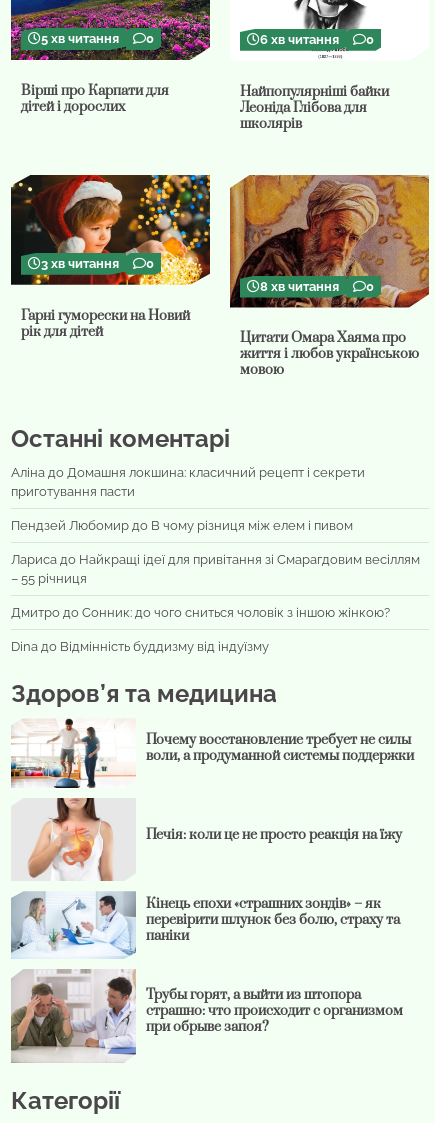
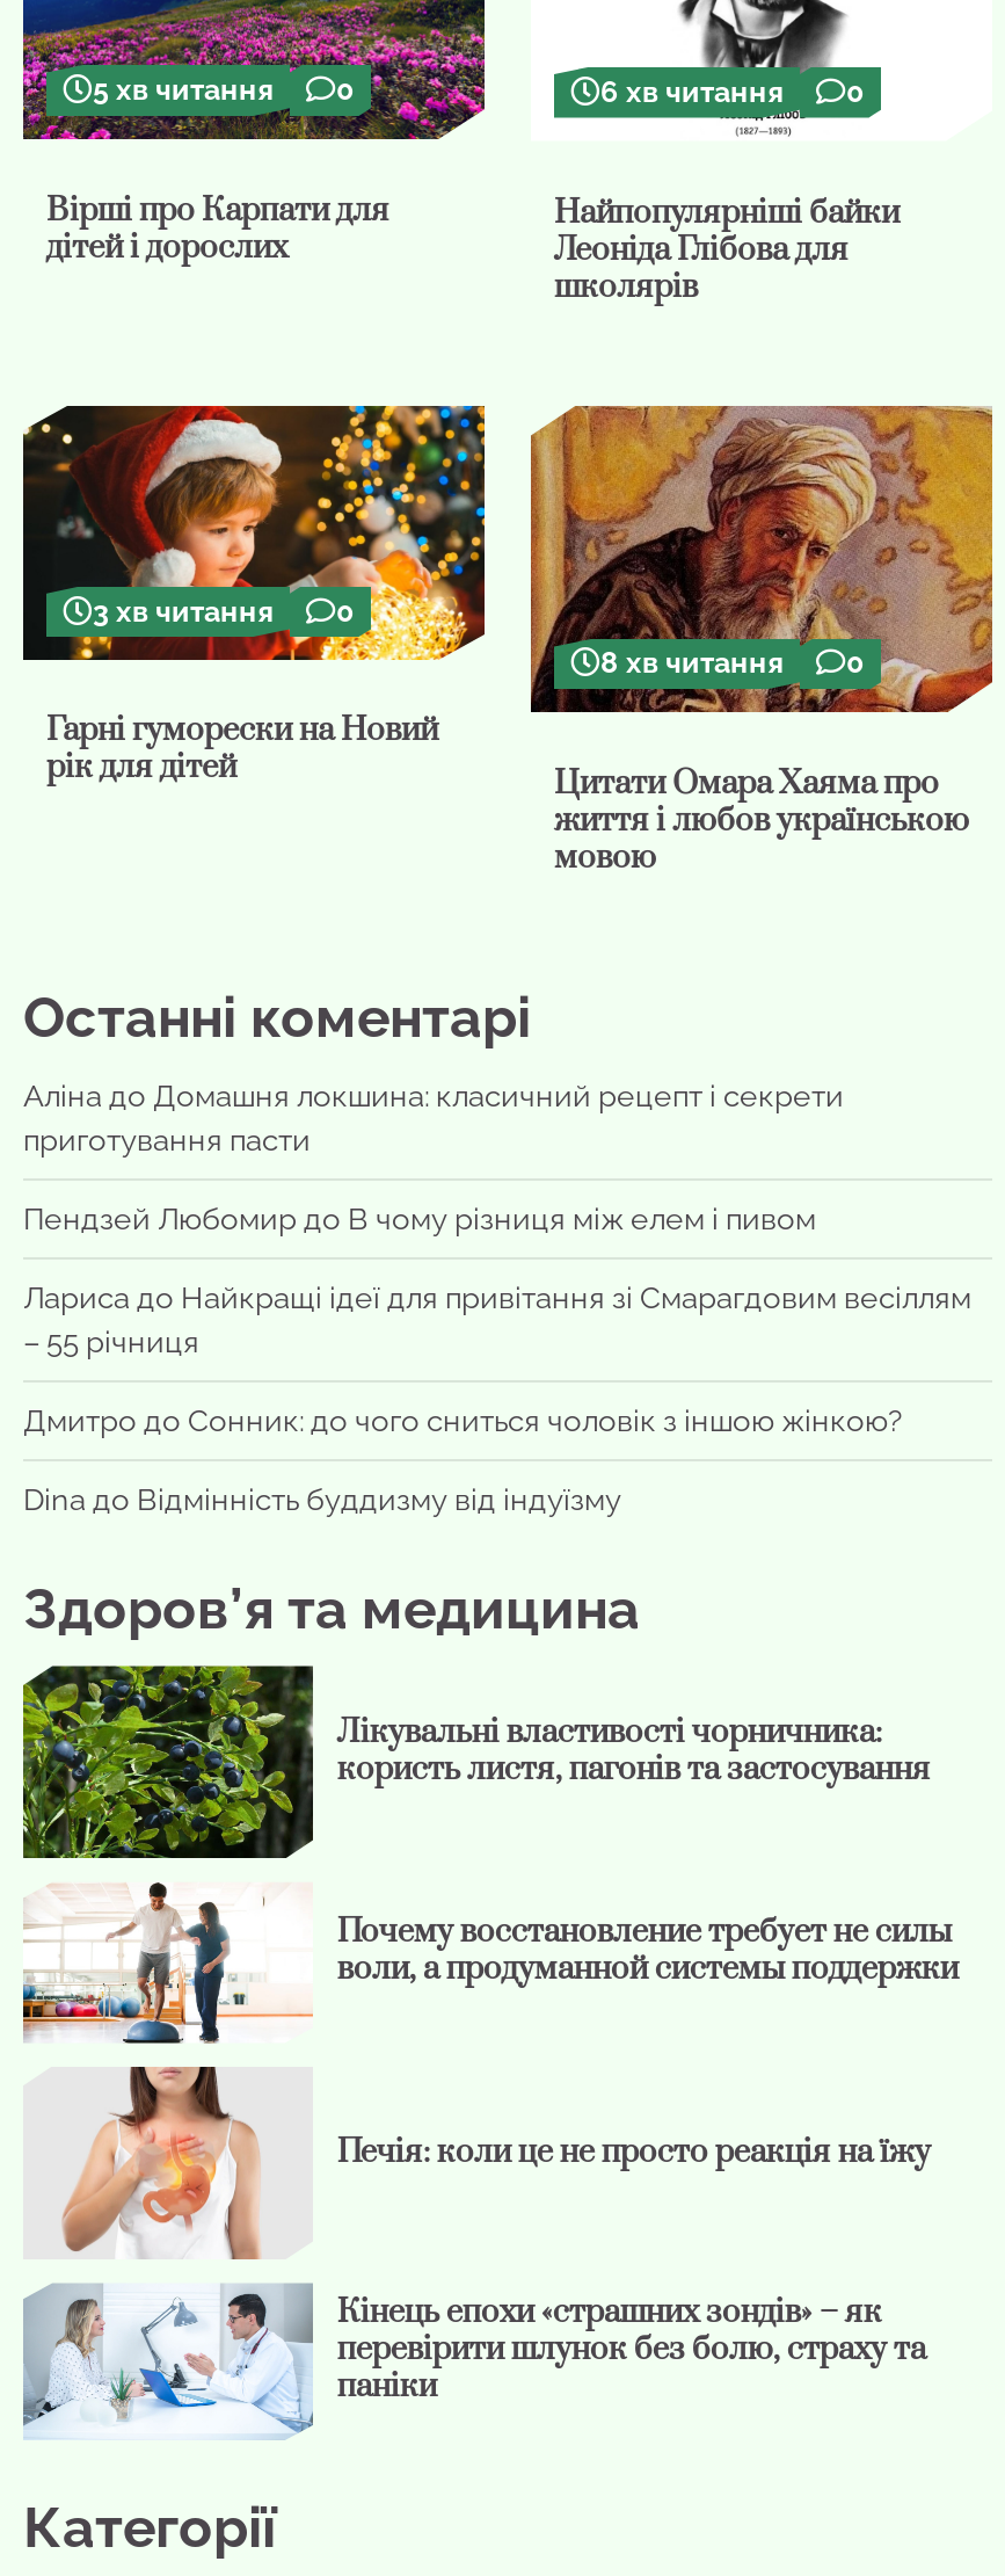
+ [image]
+ Лікувальні властивості чорничника:
+ користь листя, пагонів та застосування

moved down: [image] | Почему восстановление требует не силы | воли, а продуманной системы поддержки | Печія: коли це не просто реакція на їжу | Кінець епохи «страшних зондів» – як | перевірити шлунок без болю, страху та | паніки

- [image]
- Трубы горят, а выйти из штопора
- страшно: что происходит с организмом
- при обрыве запоя?
